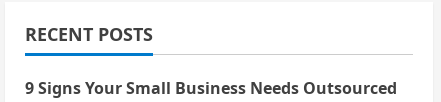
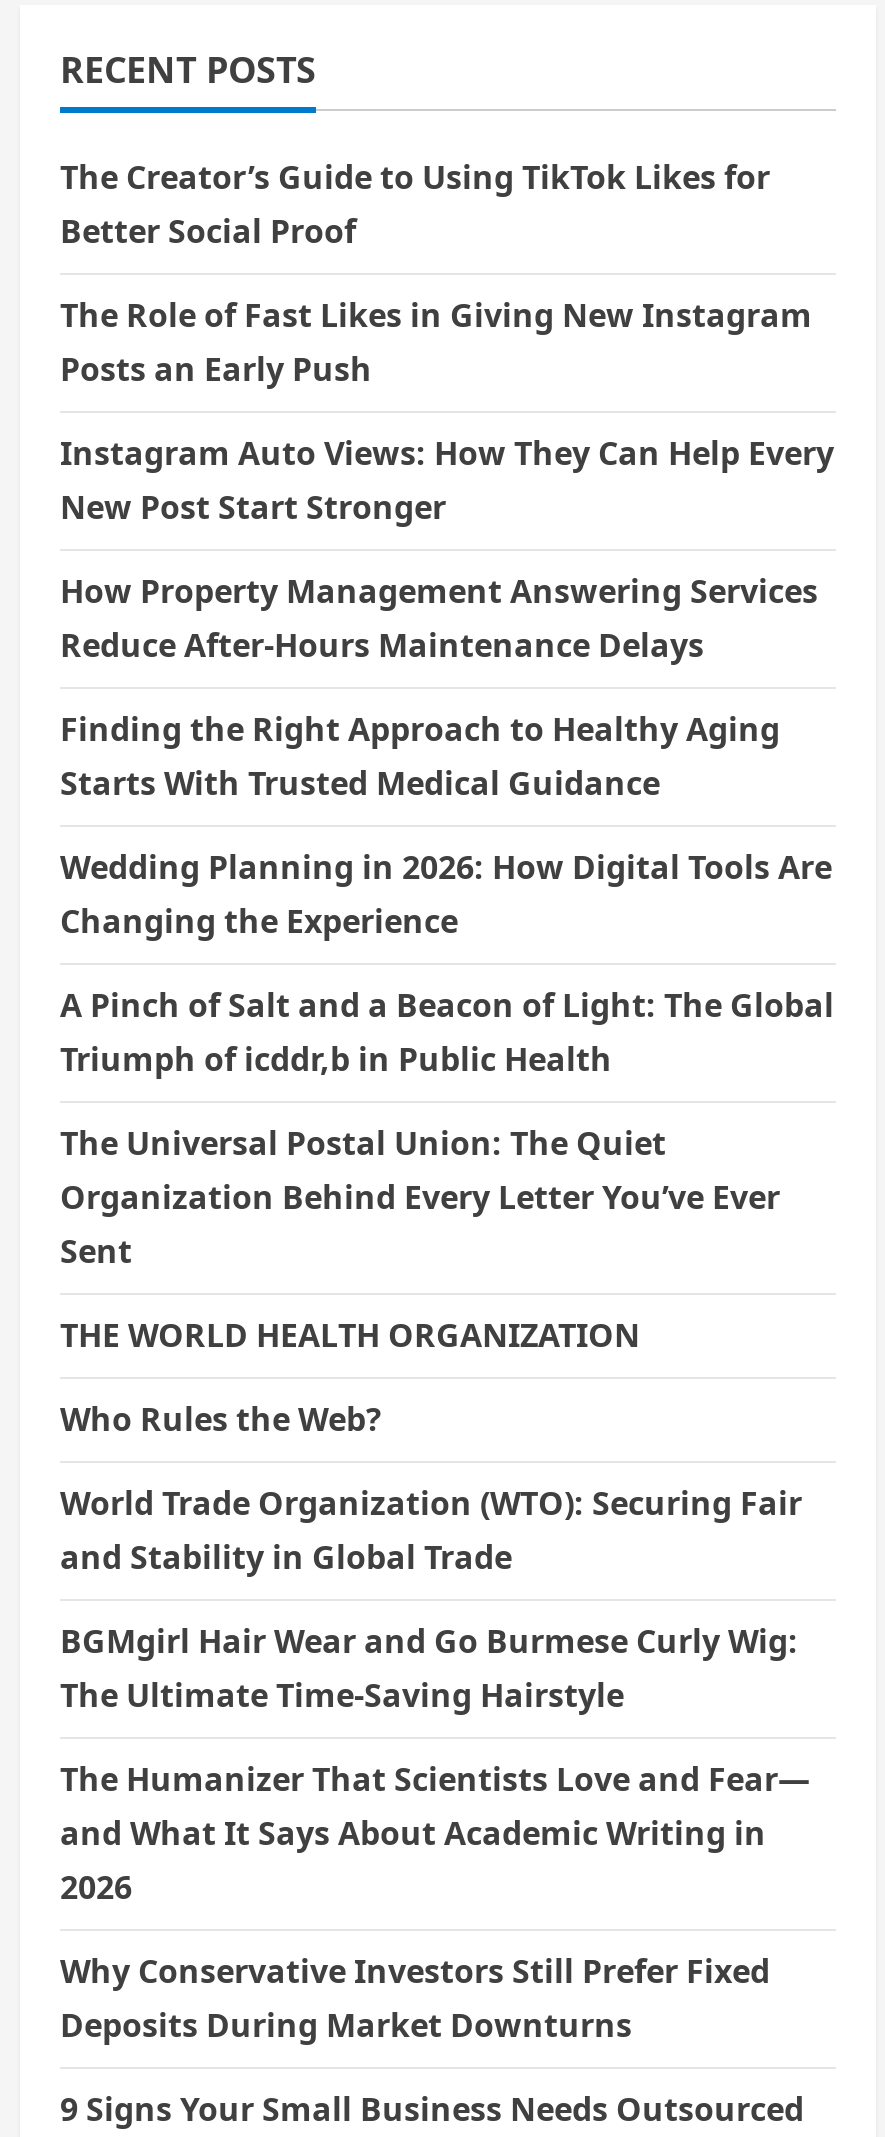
+ The Creator’s Guide to Using TikTok Likes for
+ Better Social Proof
+ The Role of Fast Likes in Giving New Instagram
+ Posts an Early Push
+ Instagram Auto Views: How They Can Help Every
+ New Post Start Stronger
+ How Property Management Answering Services
+ Reduce After-Hours Maintenance Delays
+ Finding the Right Approach to Healthy Aging
+ Starts With Trusted Medical Guidance
+ Wedding Planning in 2026: How Digital Tools Are
+ Changing the Experience
+ A Pinch of Salt and a Beacon of Light: The Global
+ Triumph of icddr,b in Public Health
+ The Universal Postal Union: The Quiet
+ Organization Behind Every Letter You’ve Ever
+ Sent
+ THE WORLD HEALTH ORGANIZATION
+ Who Rules the Web?
+ World Trade Organization (WTO): Securing Fair
+ and Stability in Global Trade
+ BGMgirl Hair Wear and Go Burmese Curly Wig:
+ The Ultimate Time-Saving Hairstyle
+ The Humanizer That Scientists Love and Fear—
+ and What It Says About Academic Writing in
+ 2026
+ Why Conservative Investors Still Prefer Fixed
+ Deposits During Market Downturns
